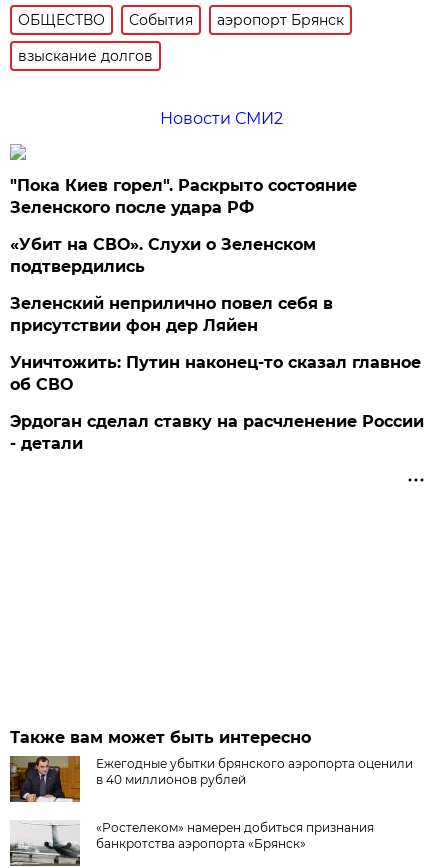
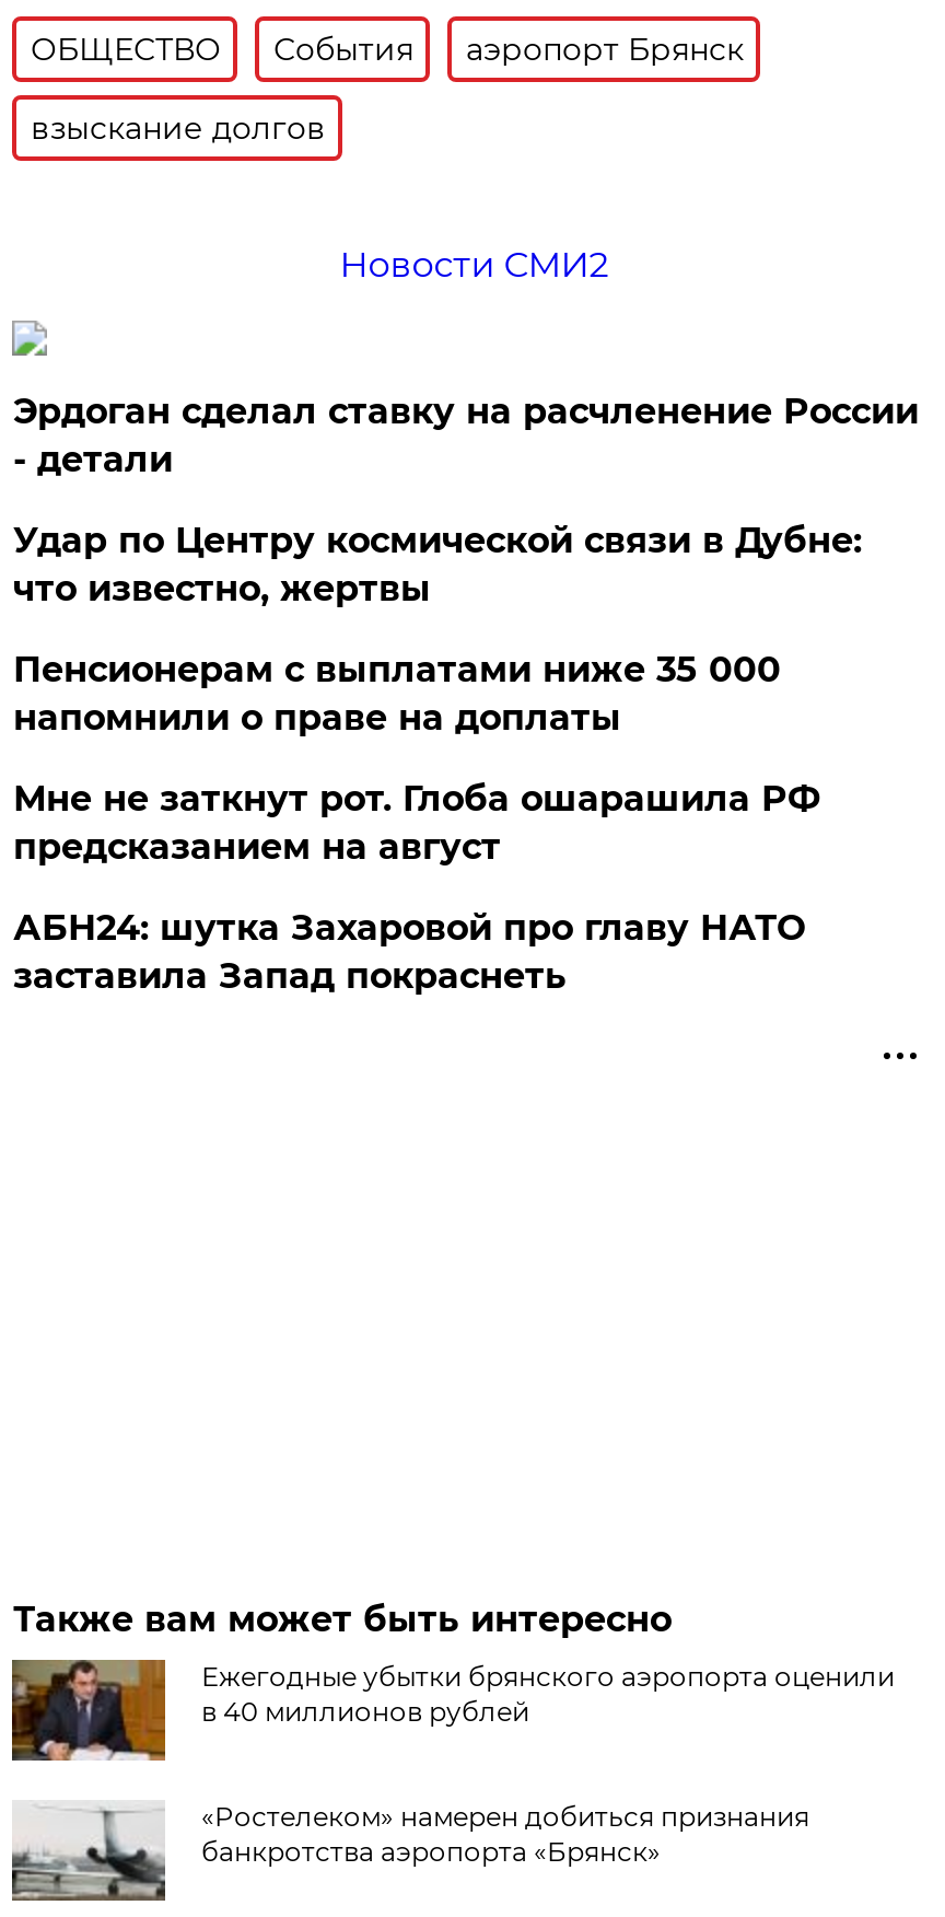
- "Пока Киев горел". Раскрыто состояние
- Зеленского после удара РФ
- «Убит на СВО». Слухи о Зеленском
- подтвердились
- Зеленский неприлично повел cебя в
- присутствии фон дер Ляйен
- Уничтожить: Путин наконец-то сказал главное
- об СВО

moved up: Эрдоган сделал ставку на расчленение России | - детали

+ Удар по Центру космической связи в Дубне:
+ что известно, жертвы
+ Пенсионерам с выплатами ниже 35 000
+ напомнили о праве на доплаты
+ Мне не заткнут рот. Глоба ошарашила РФ
+ предсказанием на август
+ АБН24: шутка Захаровой про главу НАТО
+ заставила Запад покраснеть
